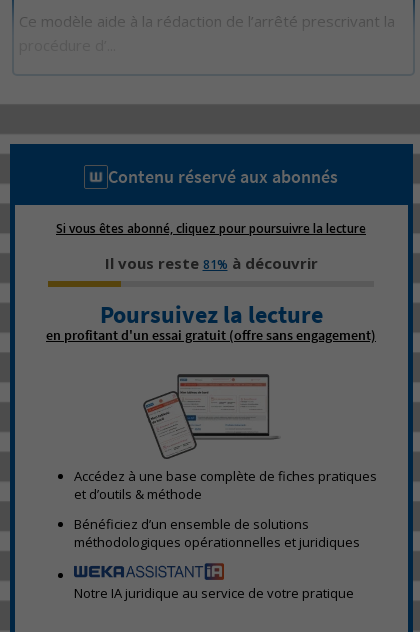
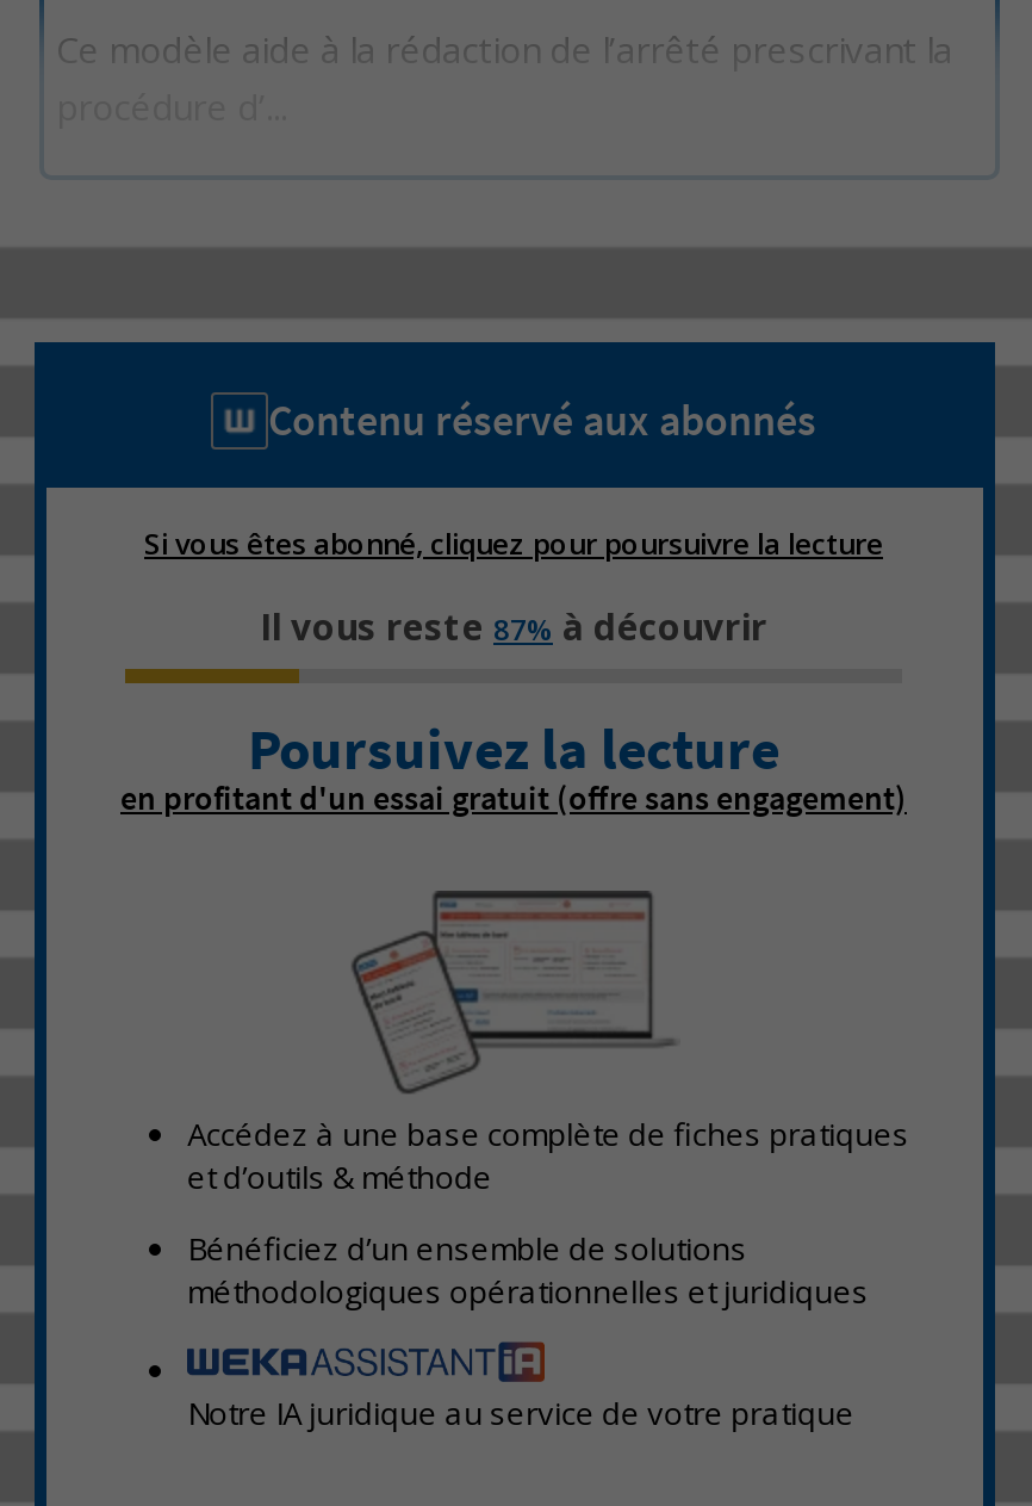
- Il vous reste 81% à découvrir
+ Il vous reste 87% à découvrir
